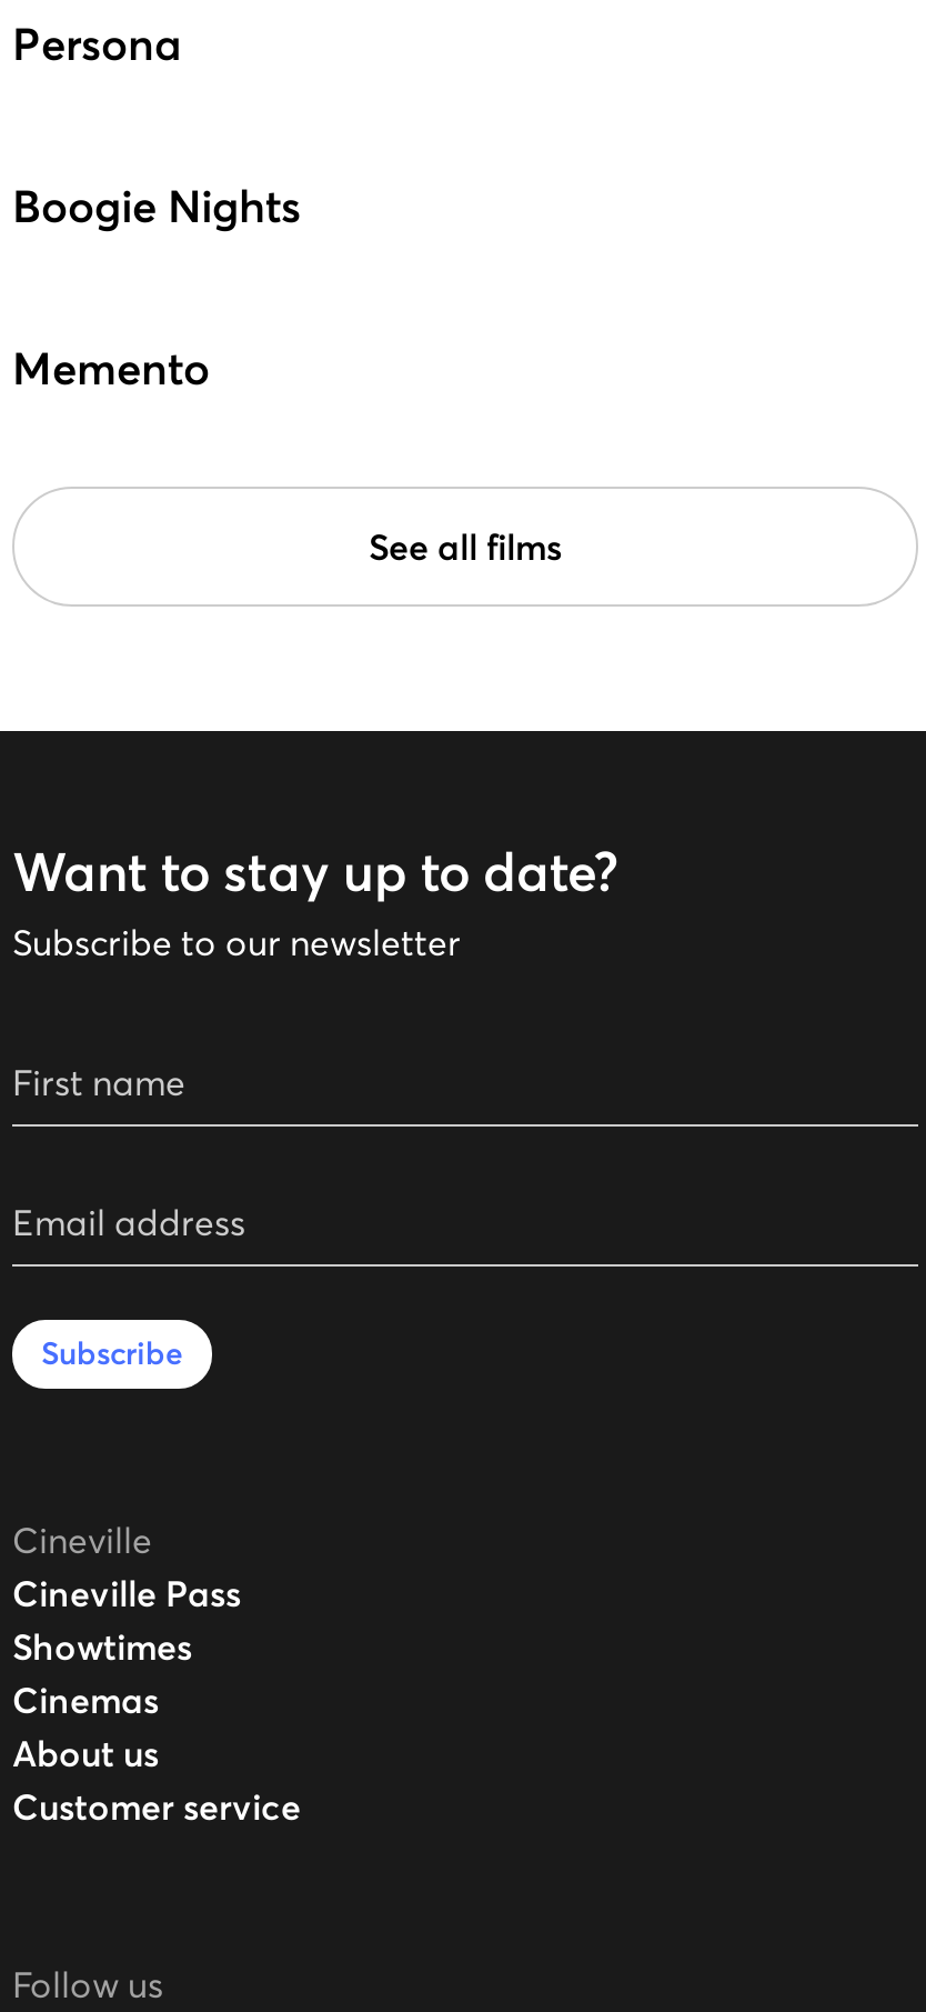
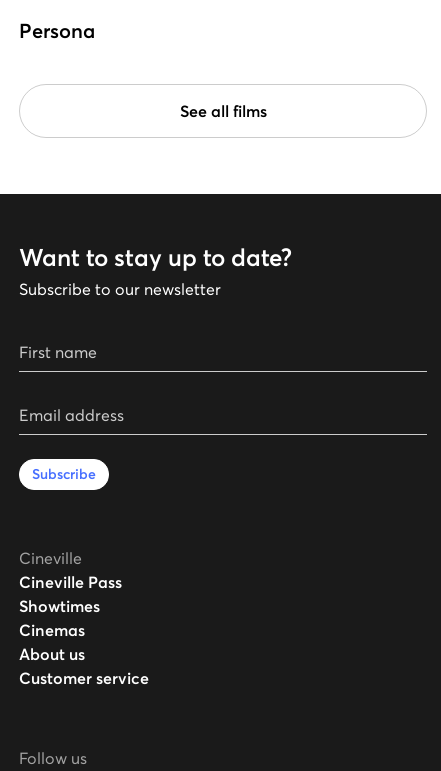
- Boogie Nights
- Memento
